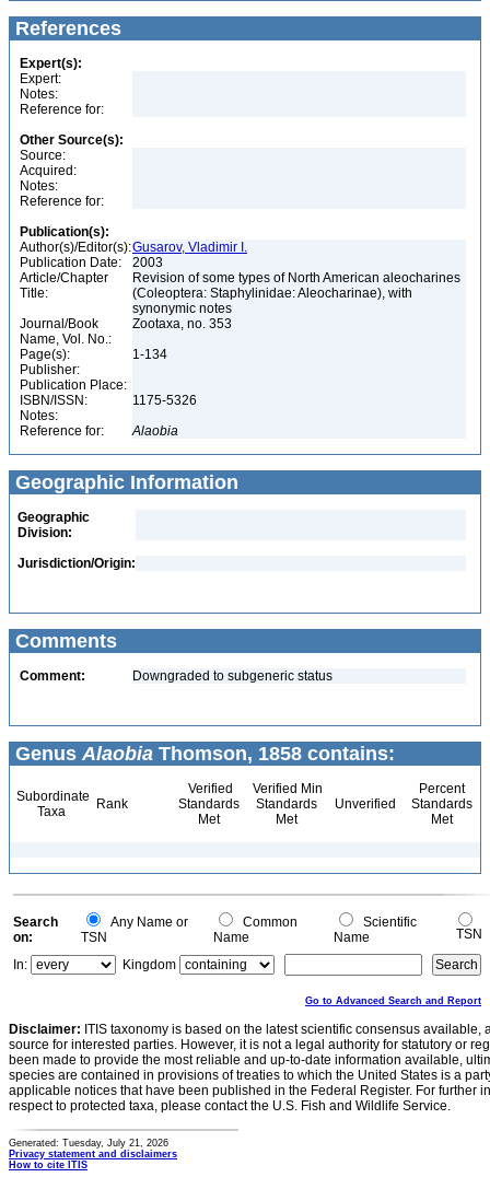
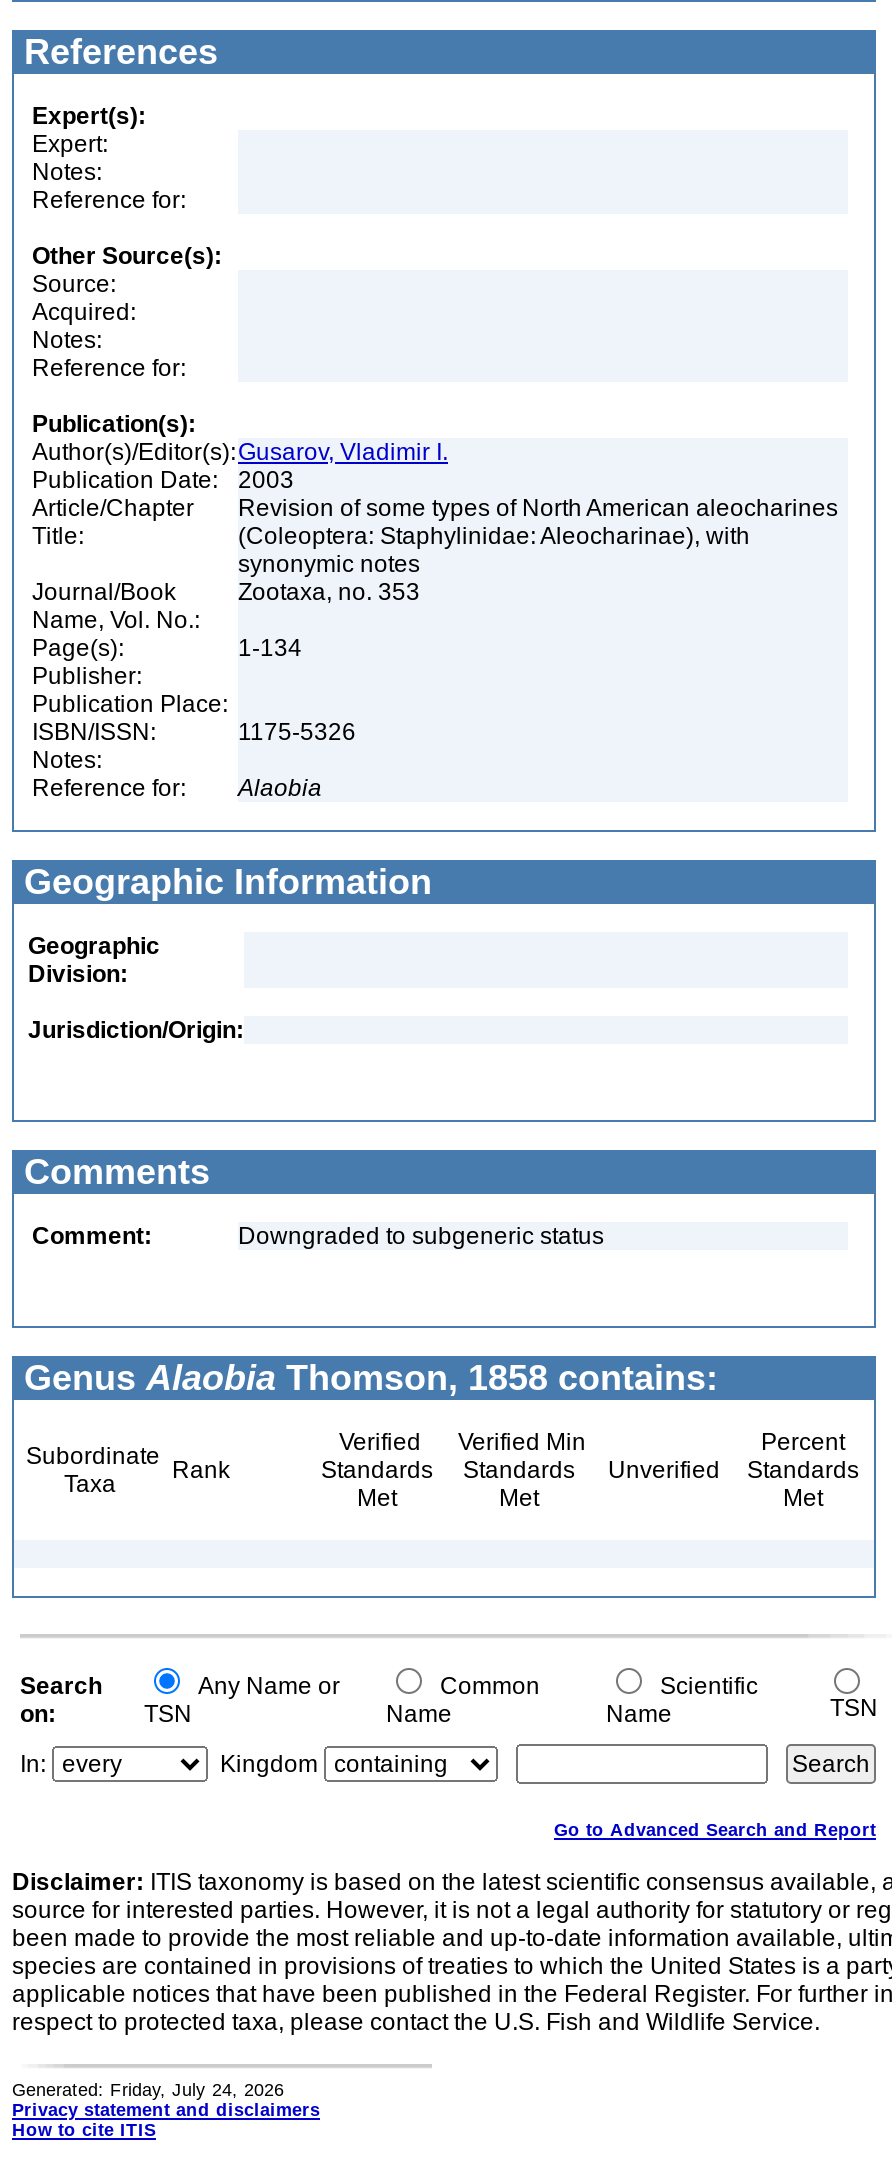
- Generated: Tuesday, July 21, 2026
+ Generated: Friday, July 24, 2026
